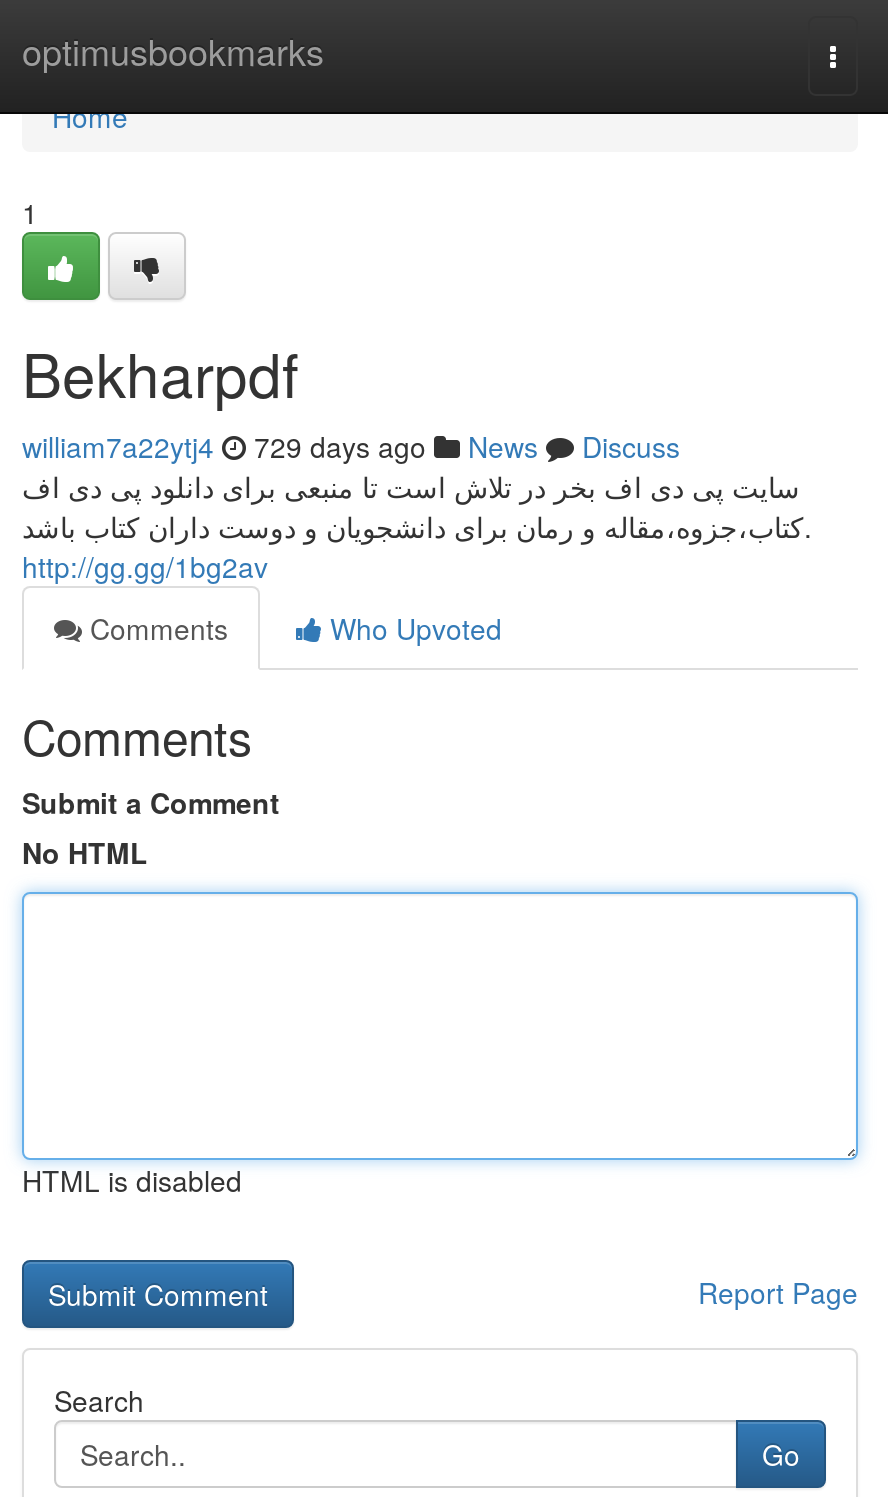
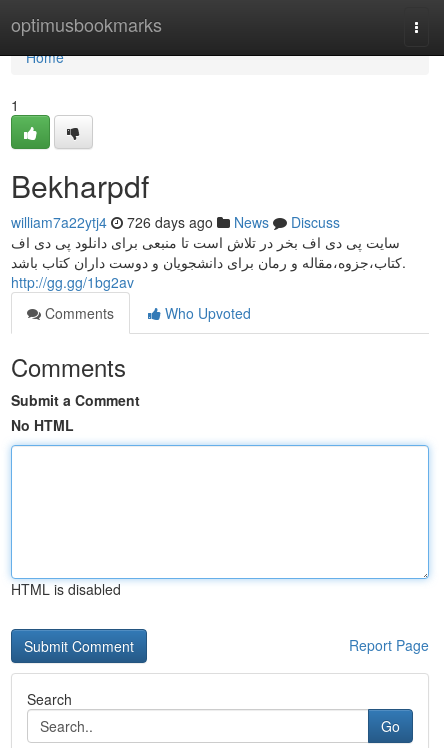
- william7a22ytj4 729 days ago News Discuss
+ william7a22ytj4 726 days ago News Discuss
